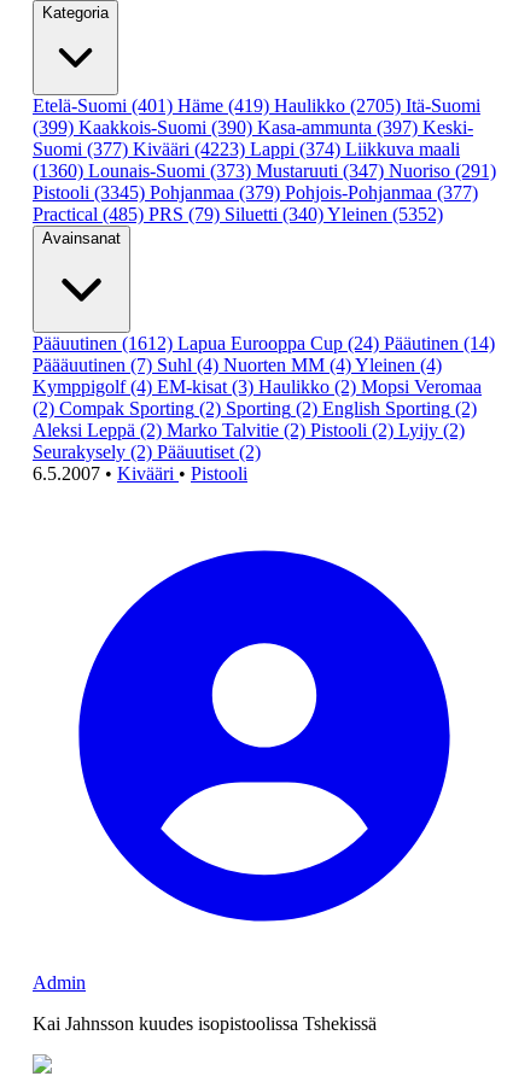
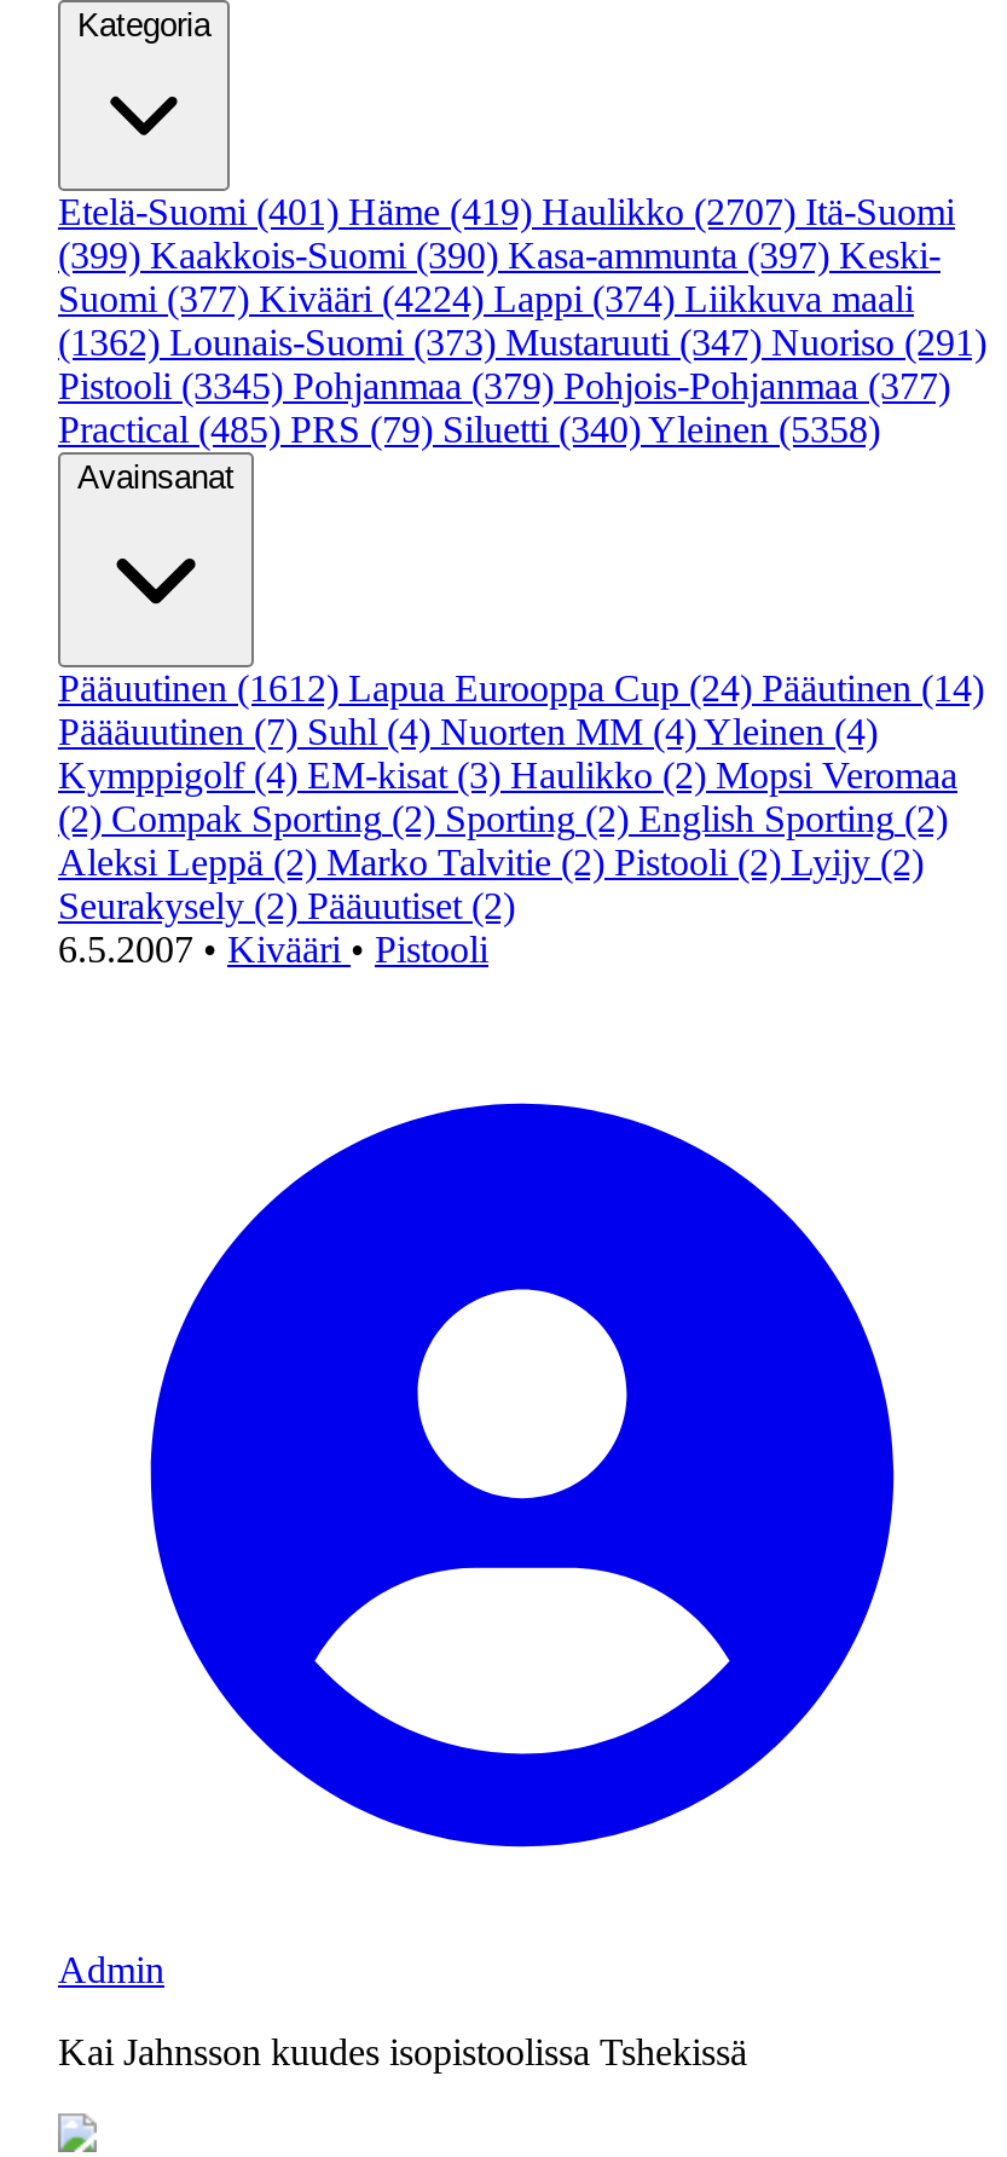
- Etelä-Suomi (401) Häme (419) Haulikko (2705) Itä-Suomi
+ Etelä-Suomi (401) Häme (419) Haulikko (2707) Itä-Suomi

- Suomi (377) Kivääri (4223) Lappi (374) Liikkuva maali
+ Suomi (377) Kivääri (4224) Lappi (374) Liikkuva maali

- (1360) Lounais-Suomi (373) Mustaruuti (347) Nuoriso (291)
+ (1362) Lounais-Suomi (373) Mustaruuti (347) Nuoriso (291)

- Practical (485) PRS (79) Siluetti (340) Yleinen (5352)
+ Practical (485) PRS (79) Siluetti (340) Yleinen (5358)
